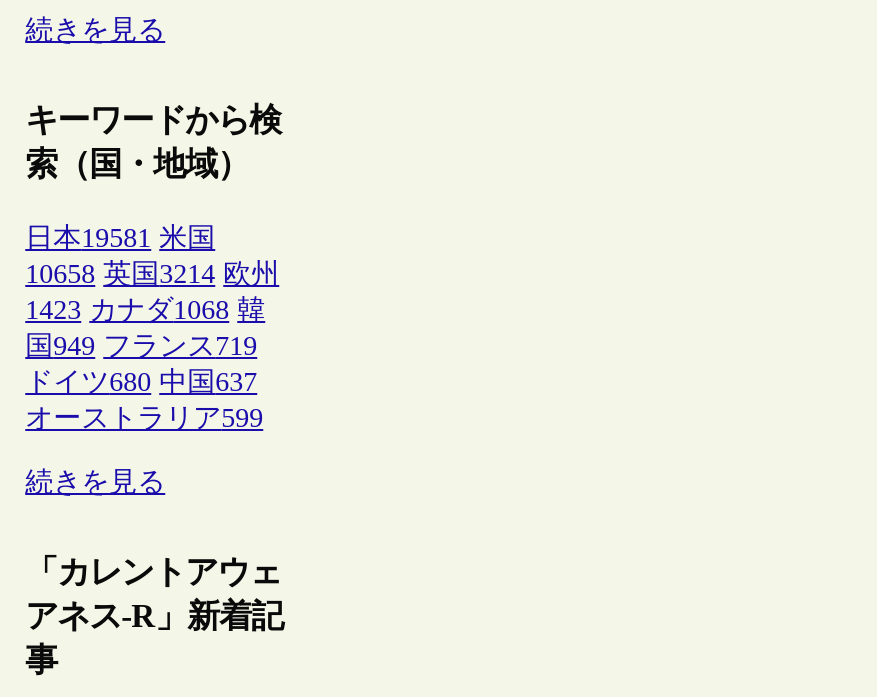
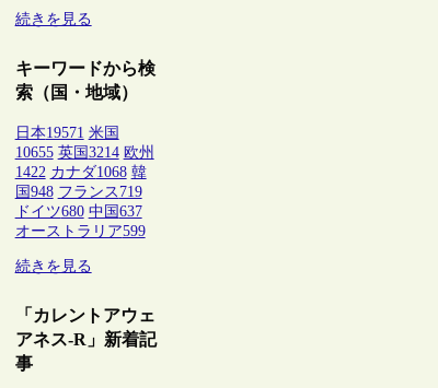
- 日本19581 米国
+ 日本19571 米国

- 10658 英国3214 欧州
+ 10655 英国3214 欧州

- 1423 カナダ1068 韓
+ 1422 カナダ1068 韓

- 国949 フランス719
+ 国948 フランス719
